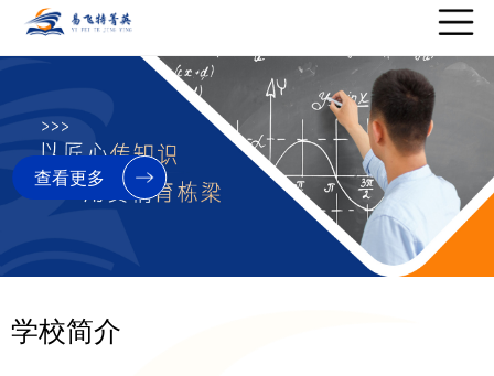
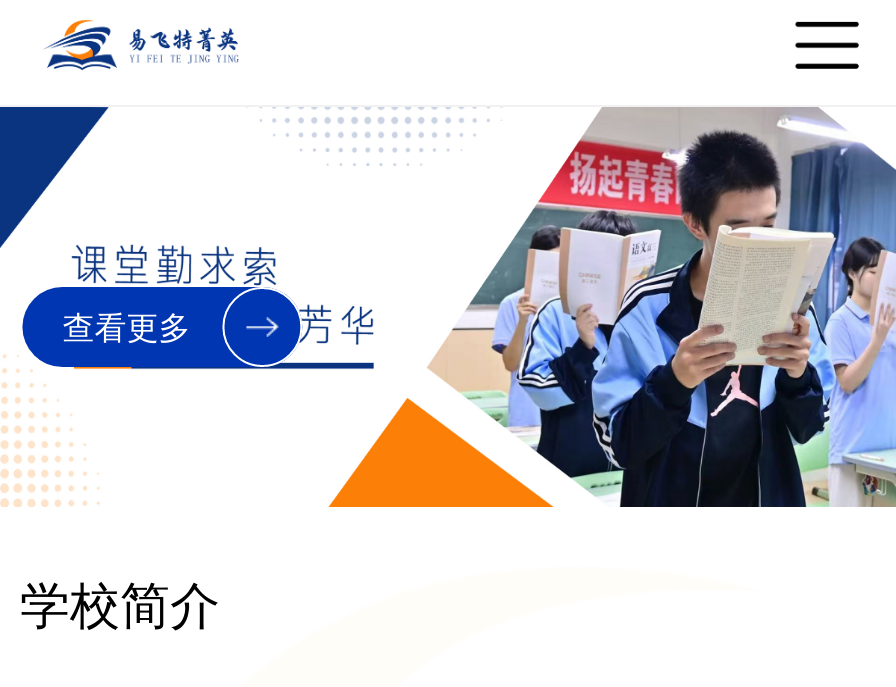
- [image]
+ [image]
